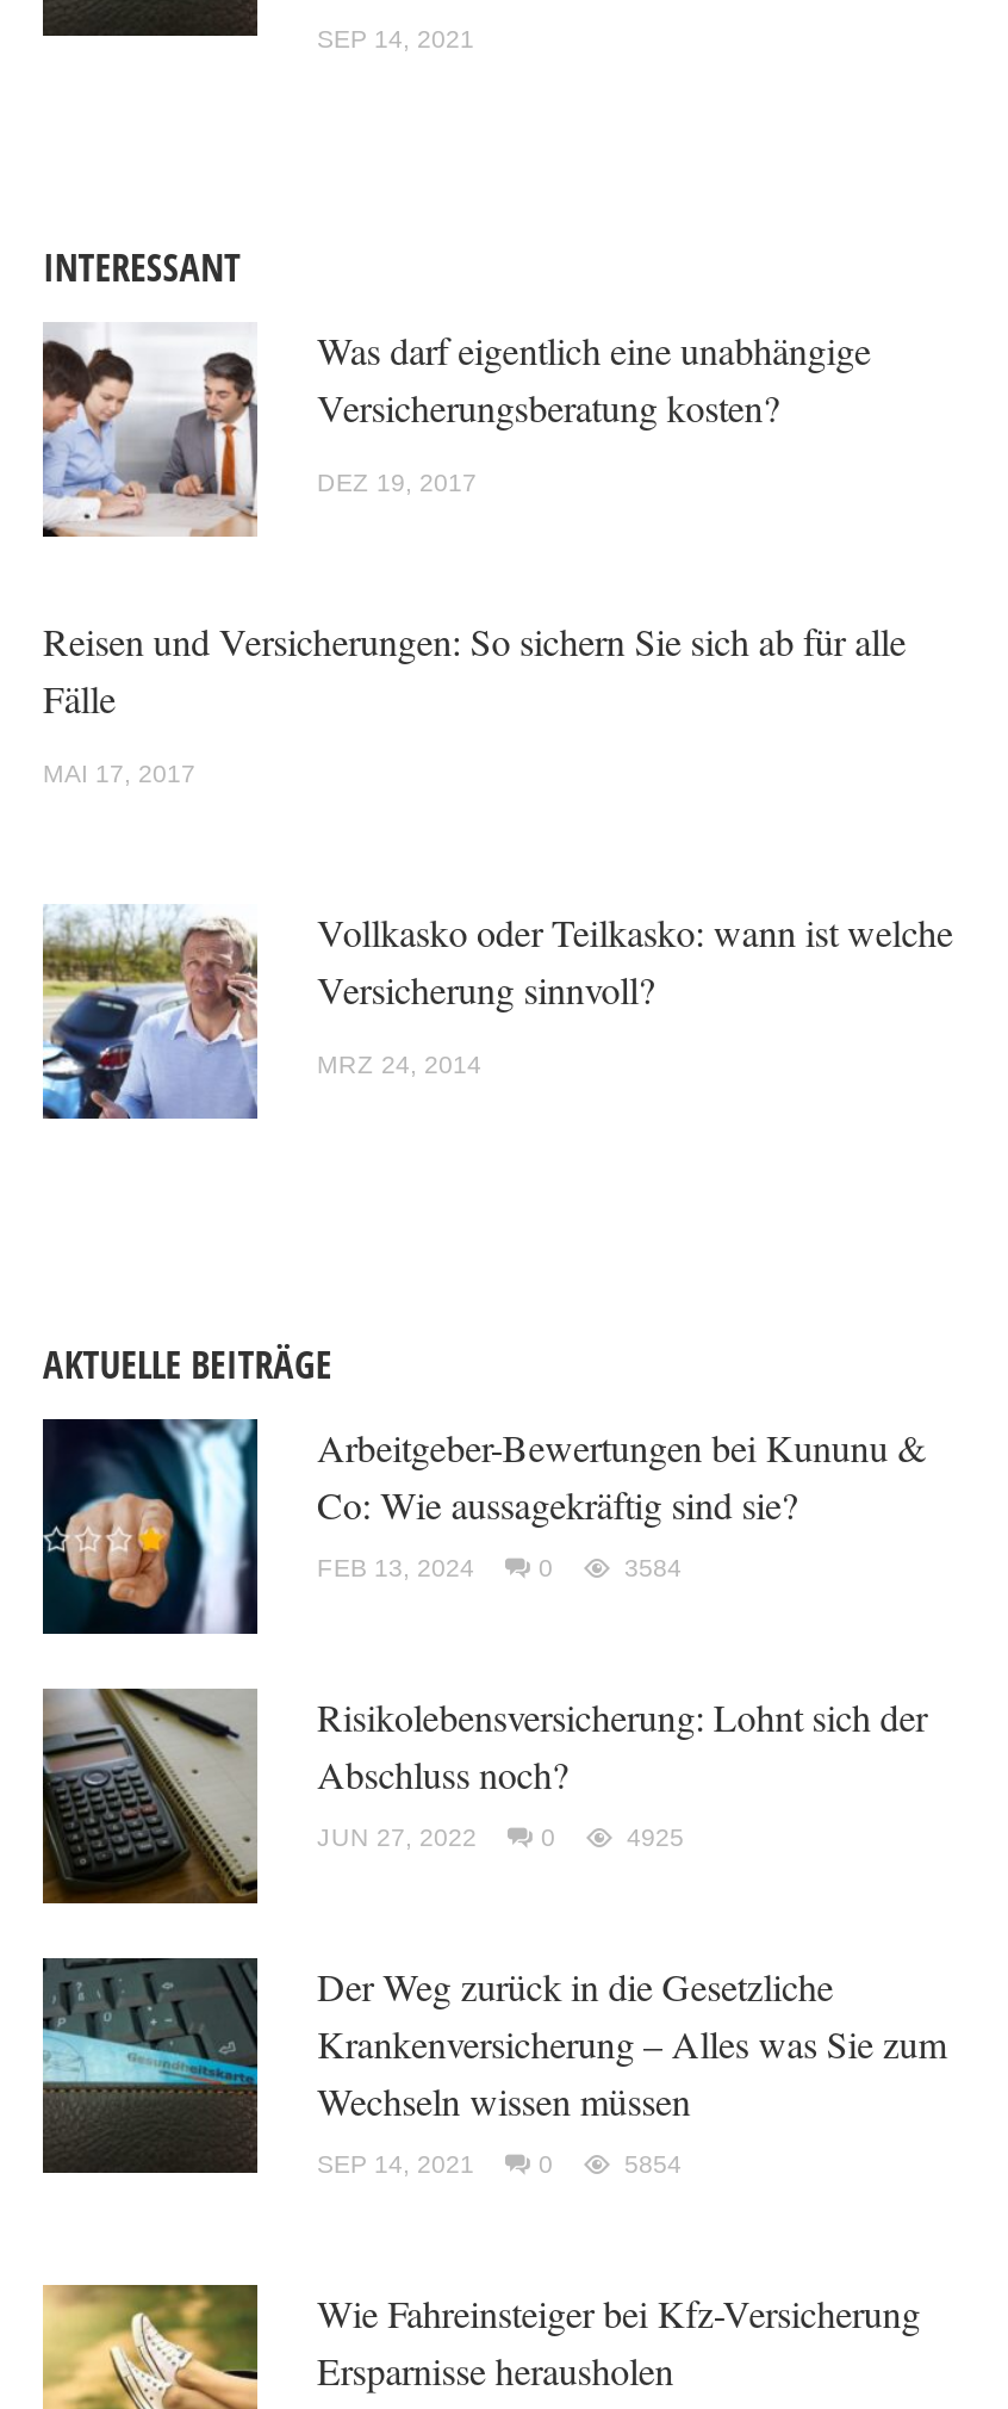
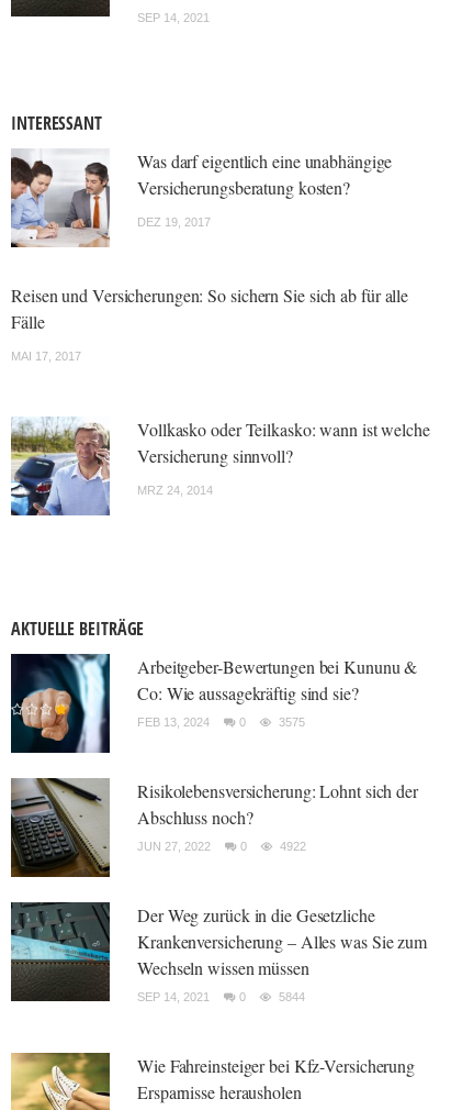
- 3584
+ 3575

- 4925
+ 4922

- 5854
+ 5844
